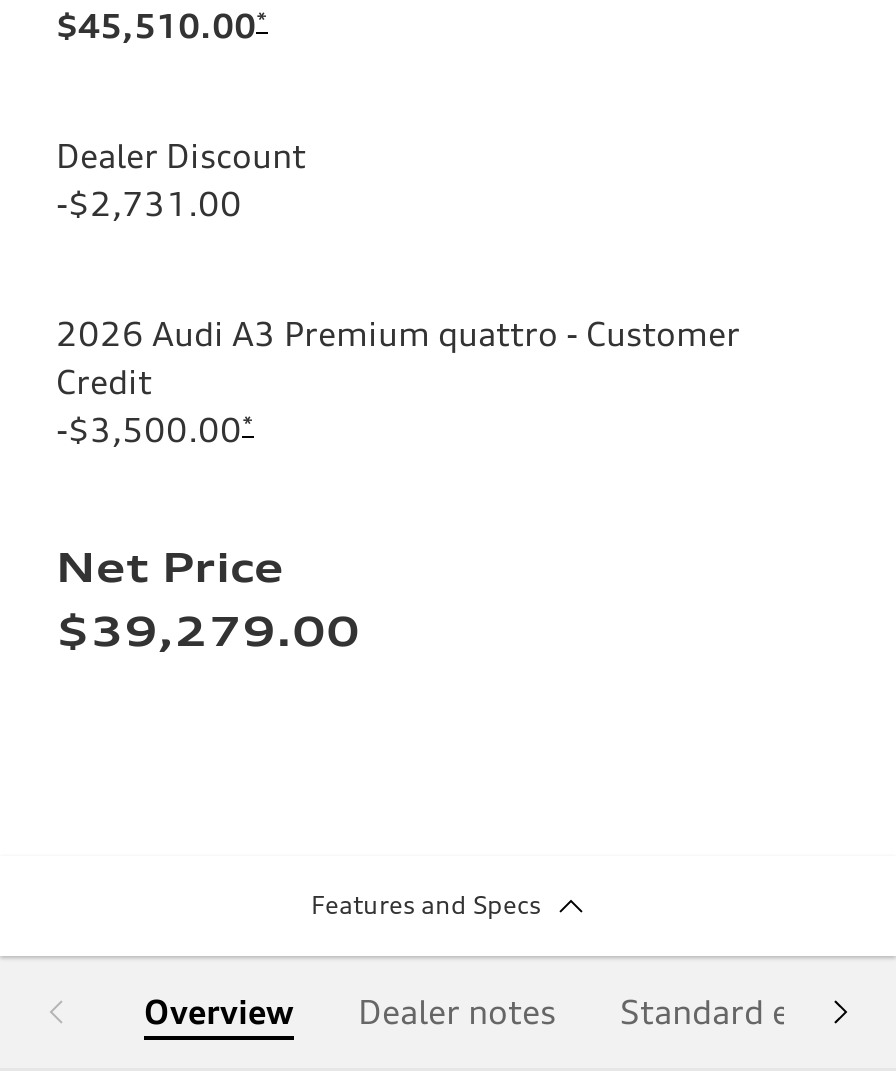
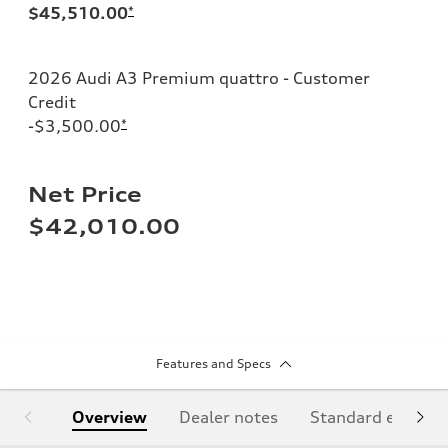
- Dealer Discount
- -$2,731.00

- $39,279.00
+ $42,010.00
